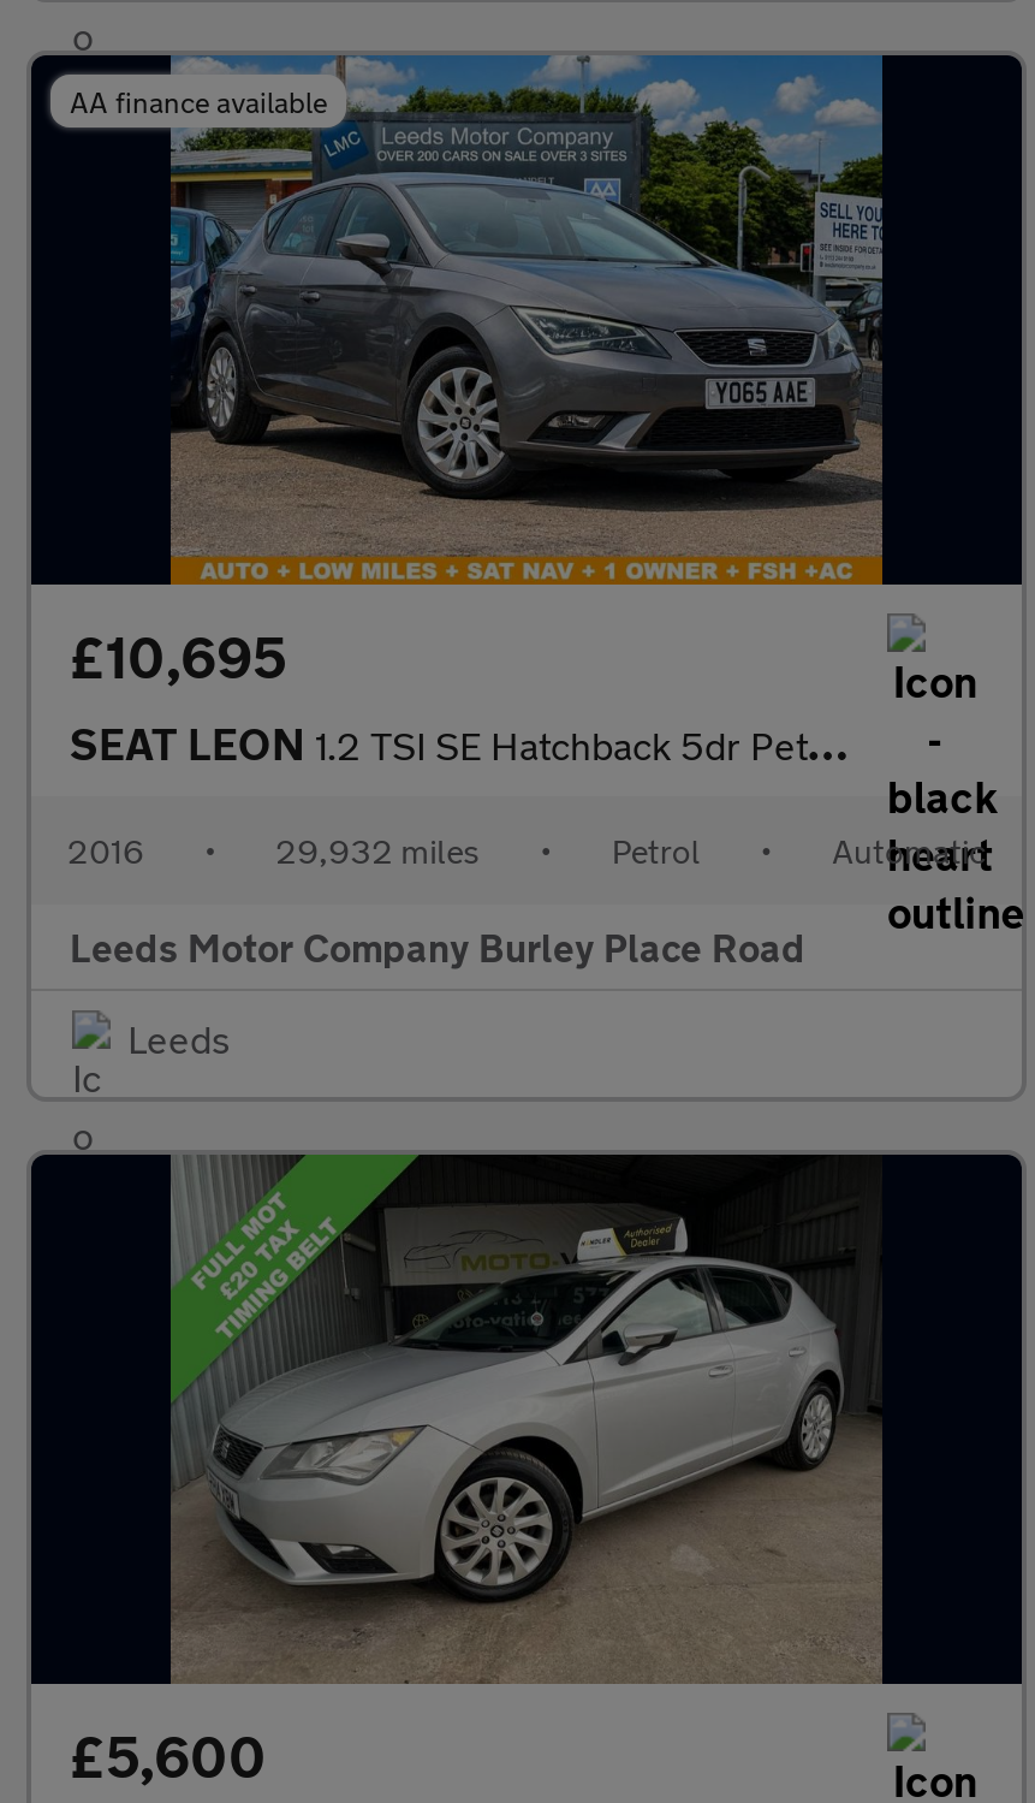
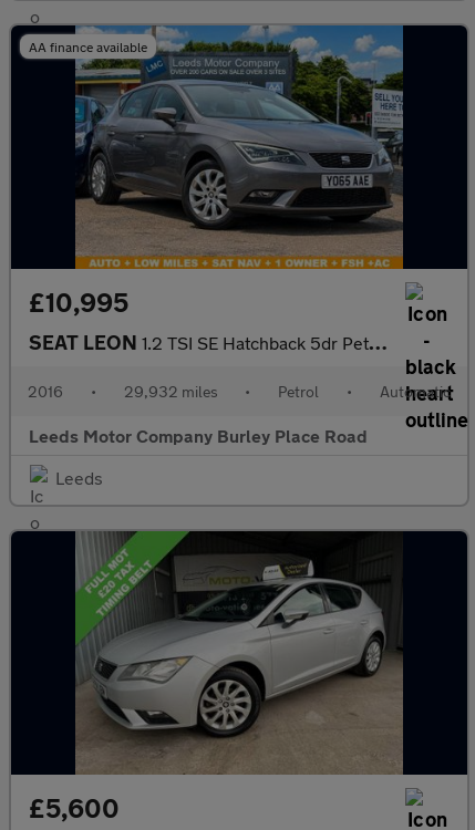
- £10,695
+ £10,995
